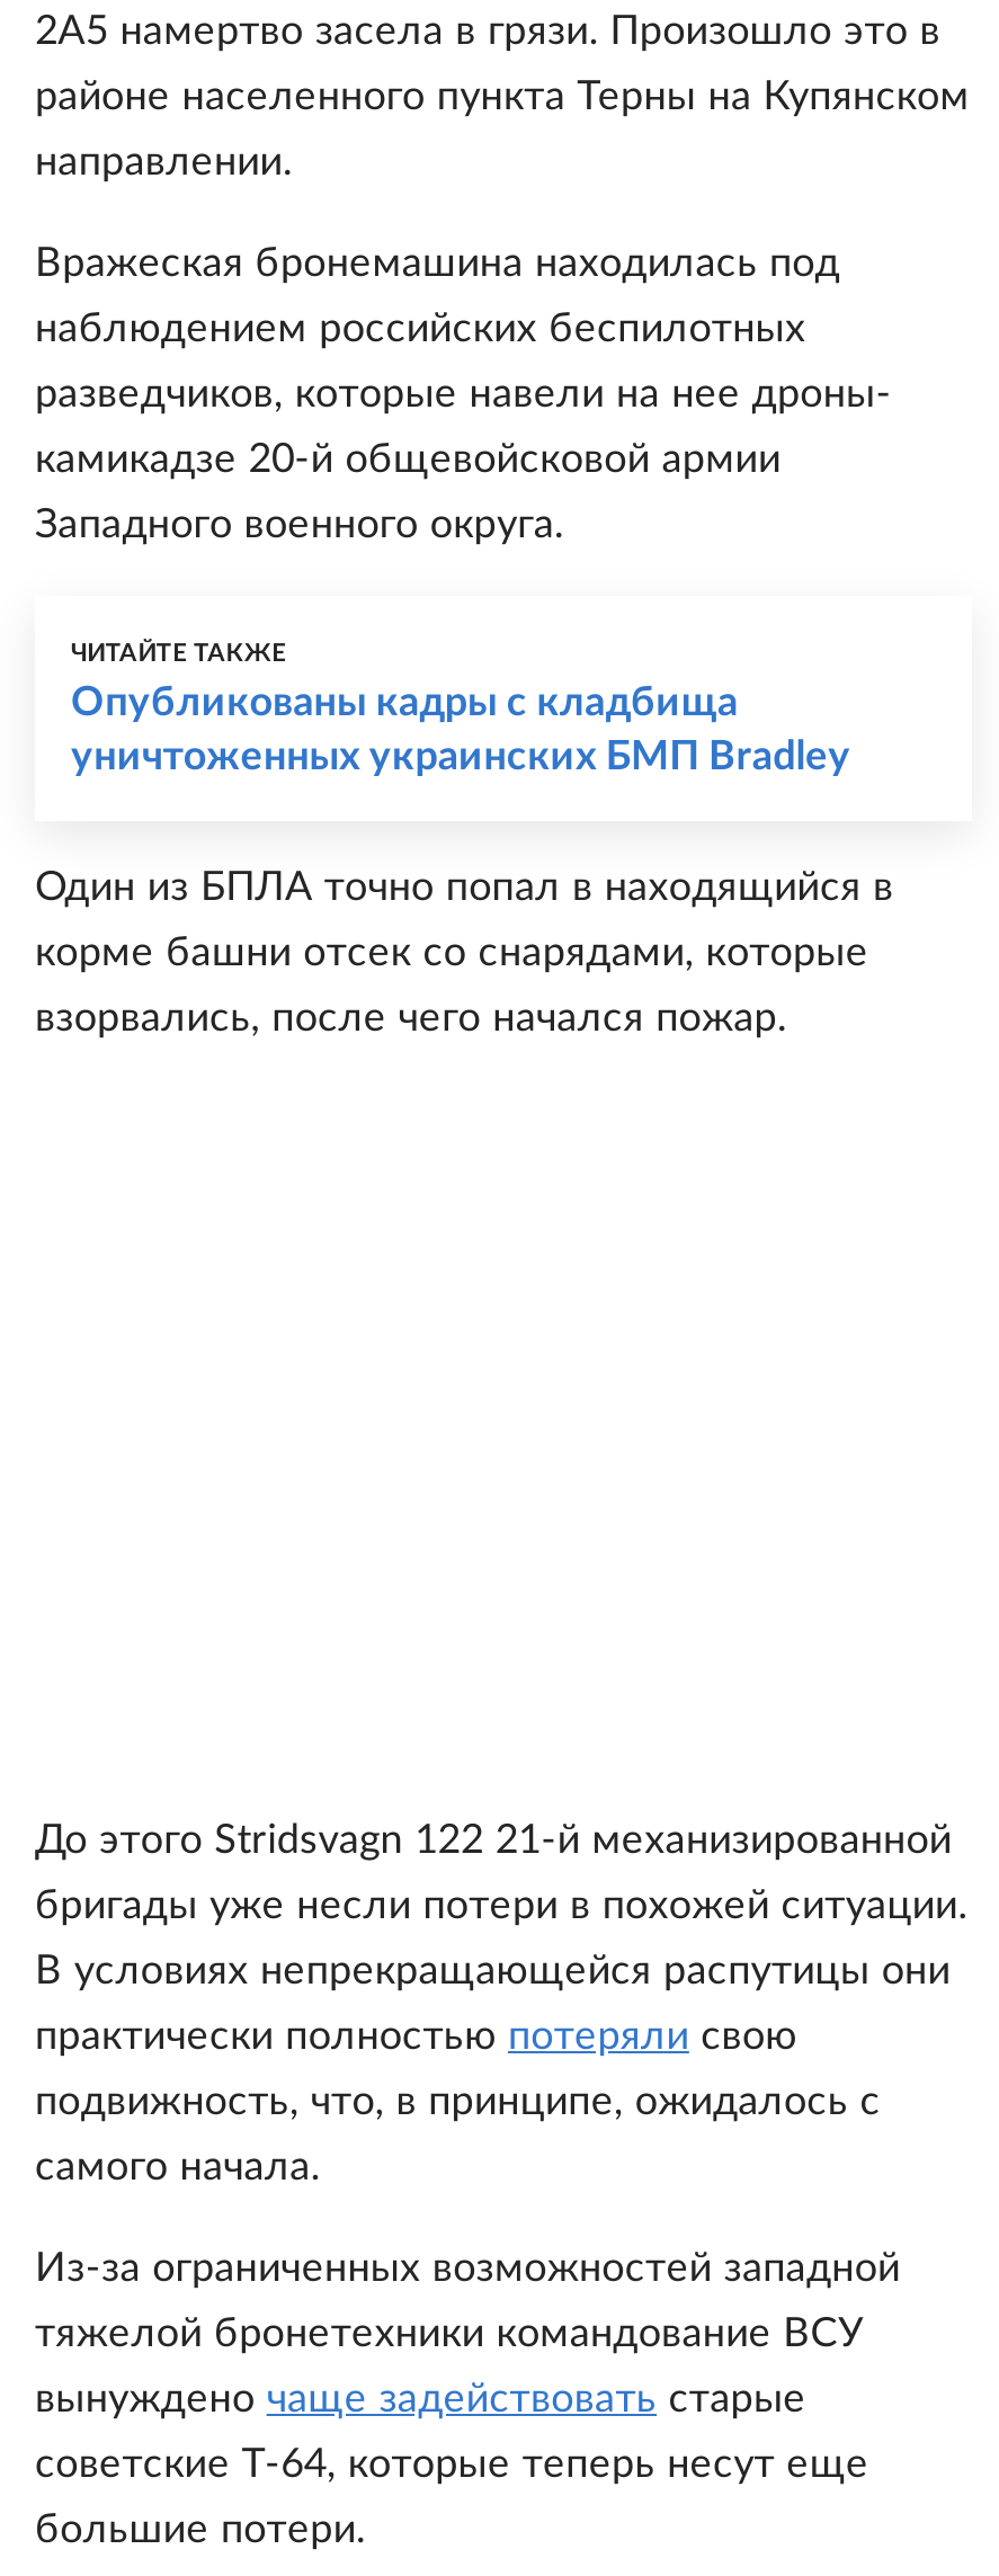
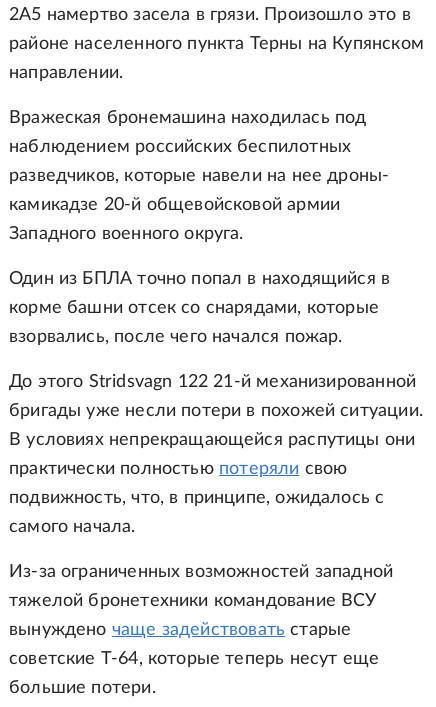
- ЧИТАЙТЕ ТАКЖЕ
- Опубликованы кадры с кладбища
- уничтоженных украинских БМП Bradley
